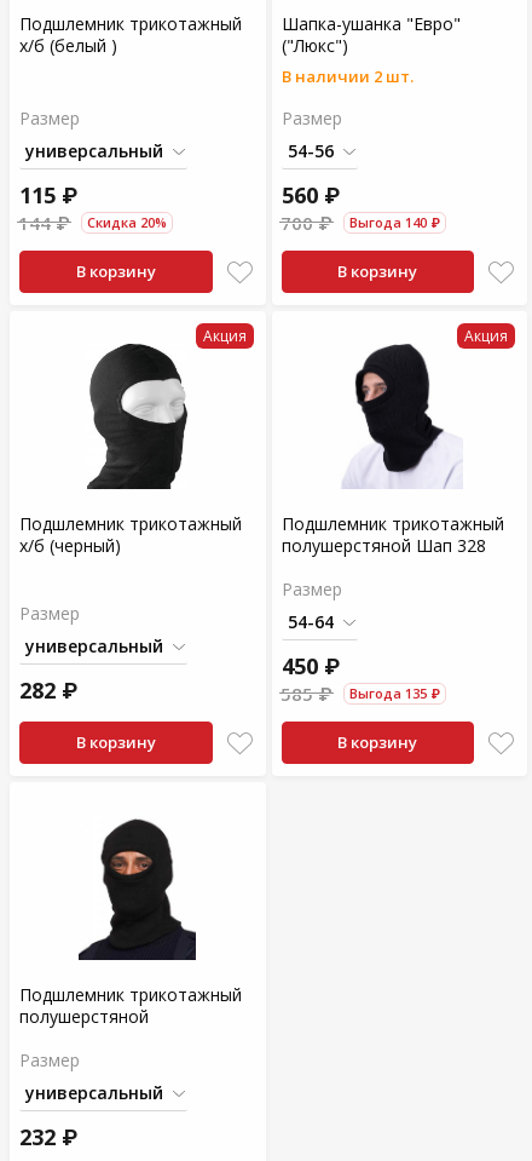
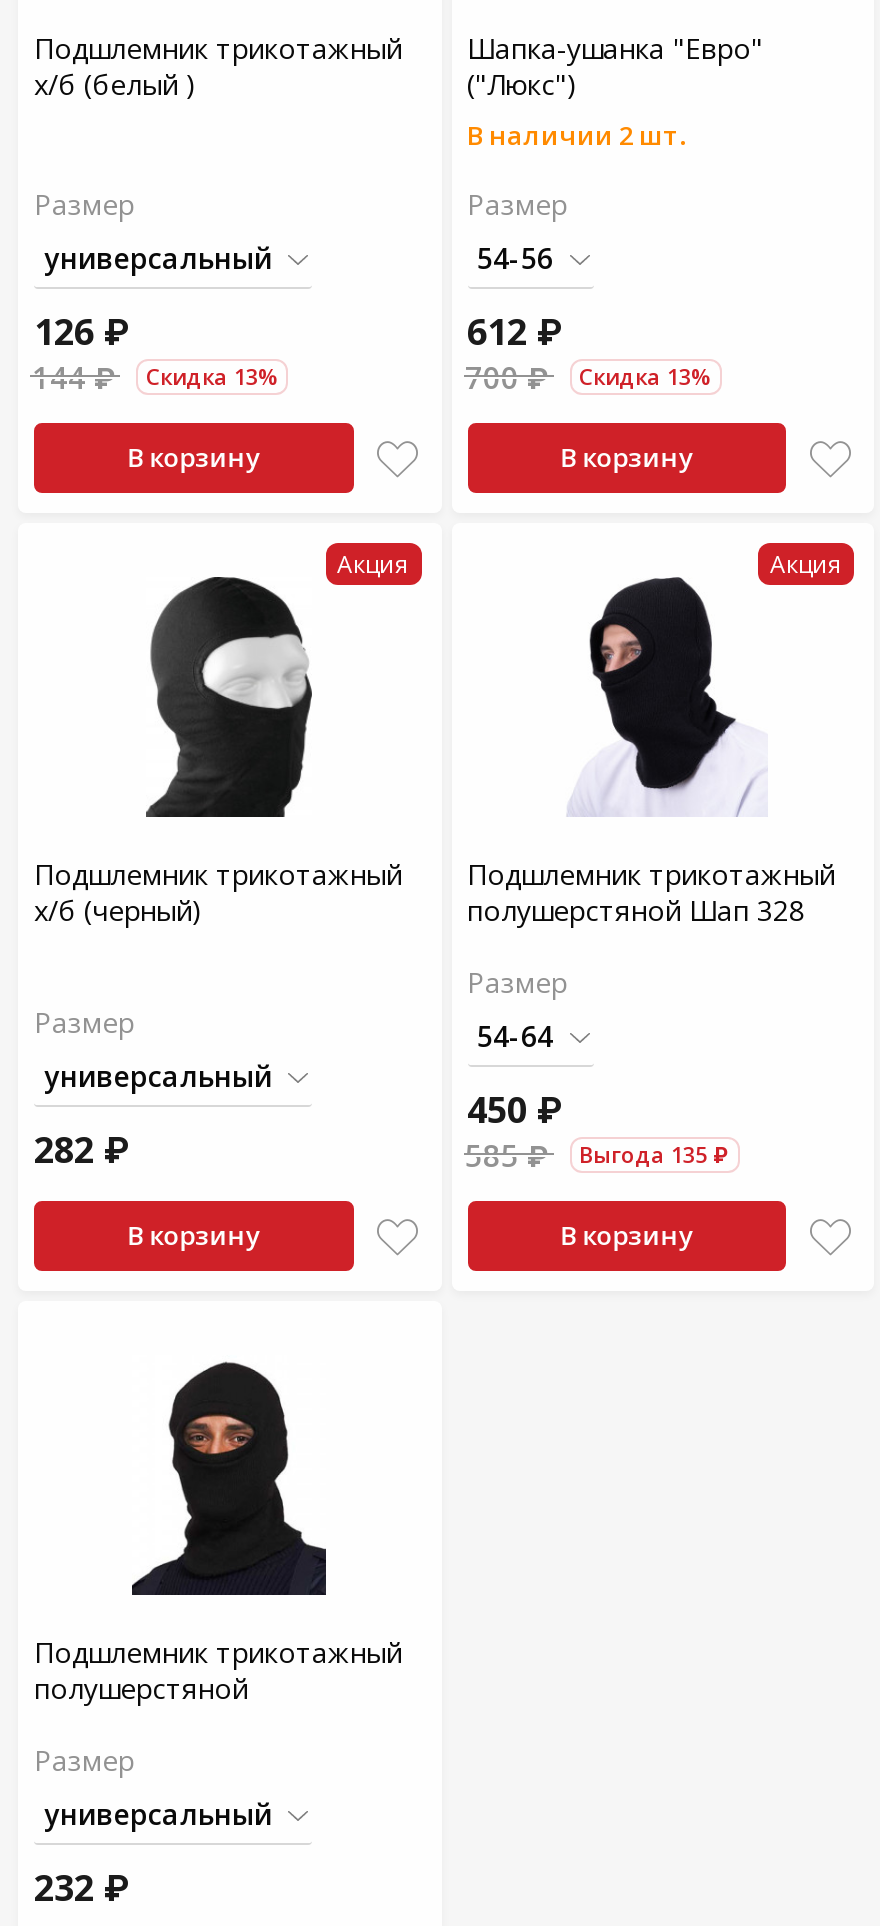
- 115 ₽
+ 126 ₽

- 560 ₽
+ 612 ₽

- Скидка 20%
+ Скидка 13%

- Выгода 140 ₽
+ Скидка 13%
